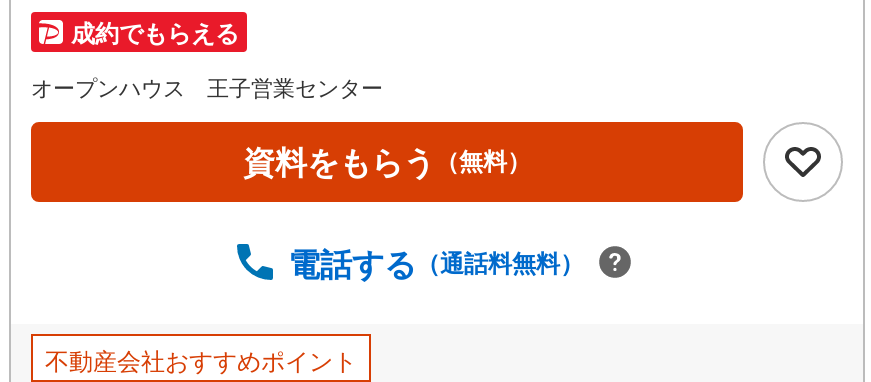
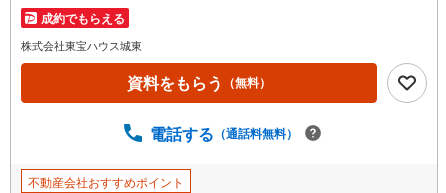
- オープンハウス 王子営業センター
+ 株式会社東宝ハウス城東
